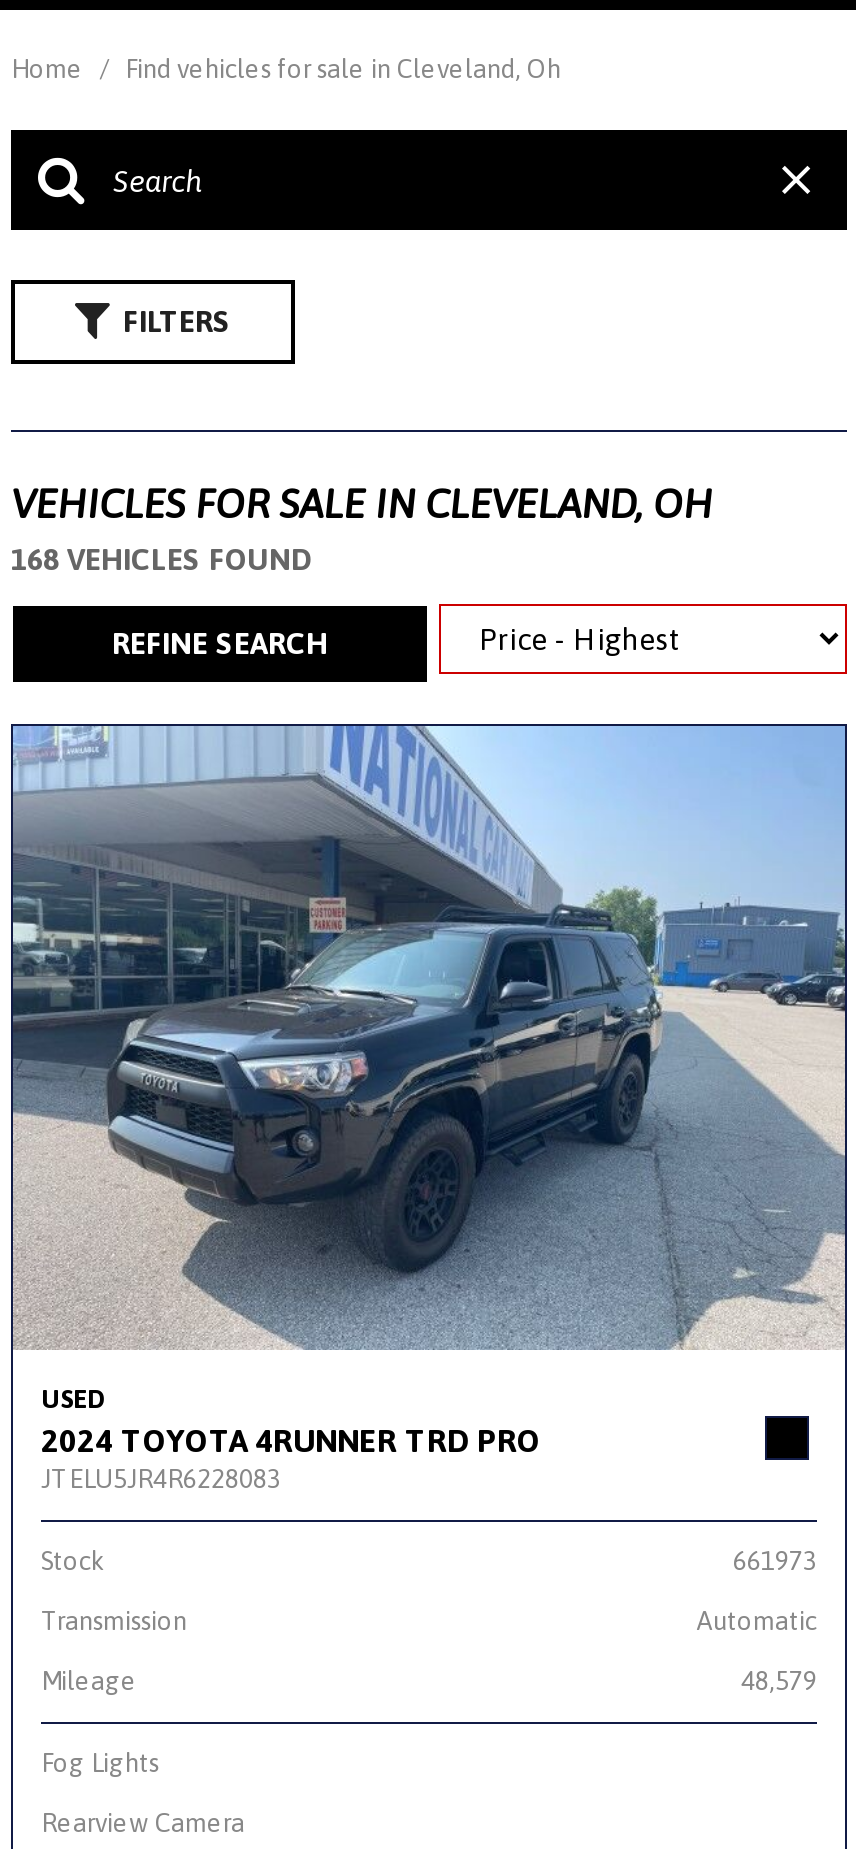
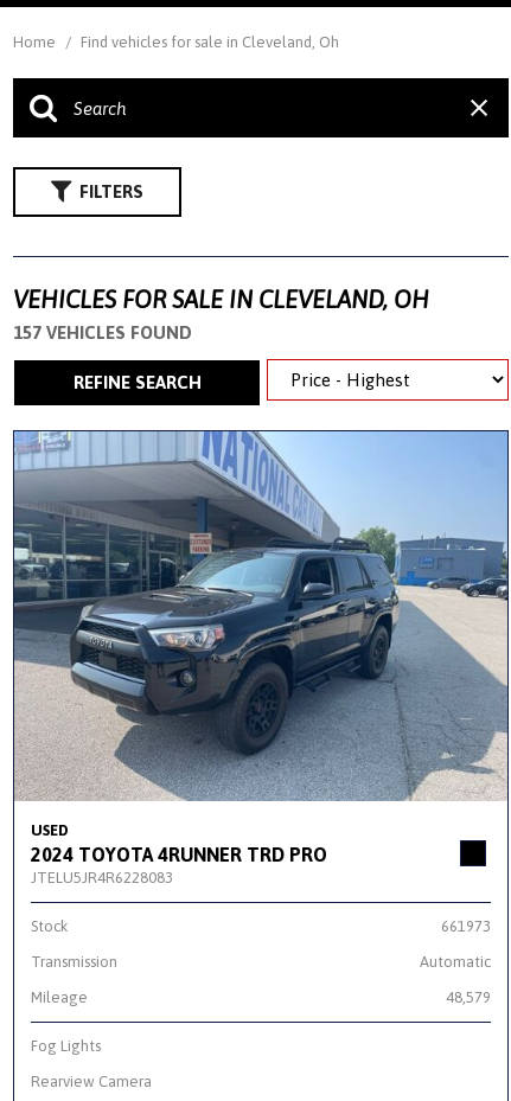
- 168 VEHICLES FOUND
+ 157 VEHICLES FOUND
